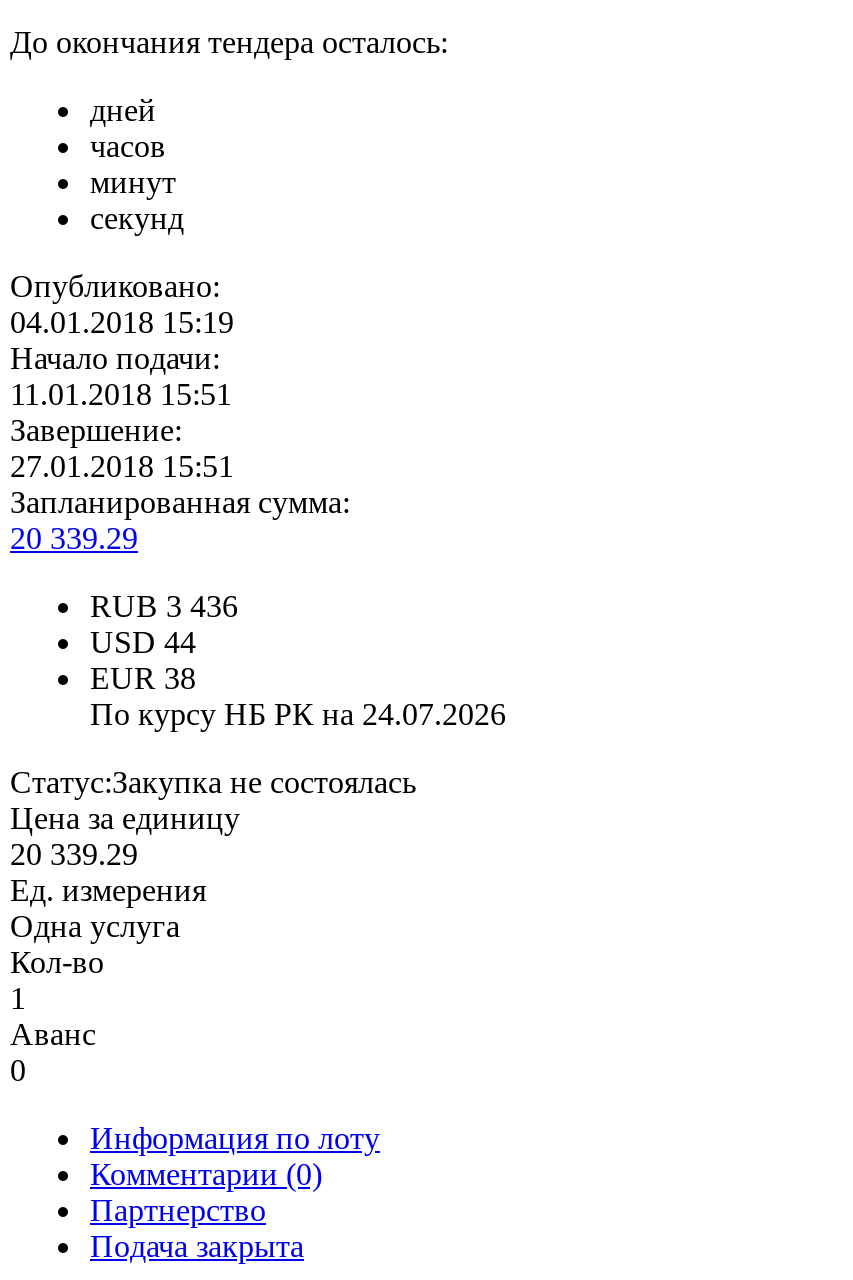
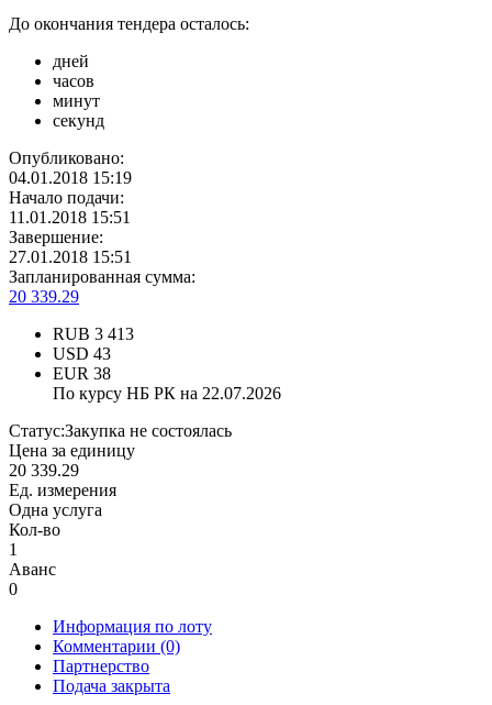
- RUB 3 436
+ RUB 3 413

- USD 44
+ USD 43

- По курсу НБ РК на 24.07.2026
+ По курсу НБ РК на 22.07.2026
